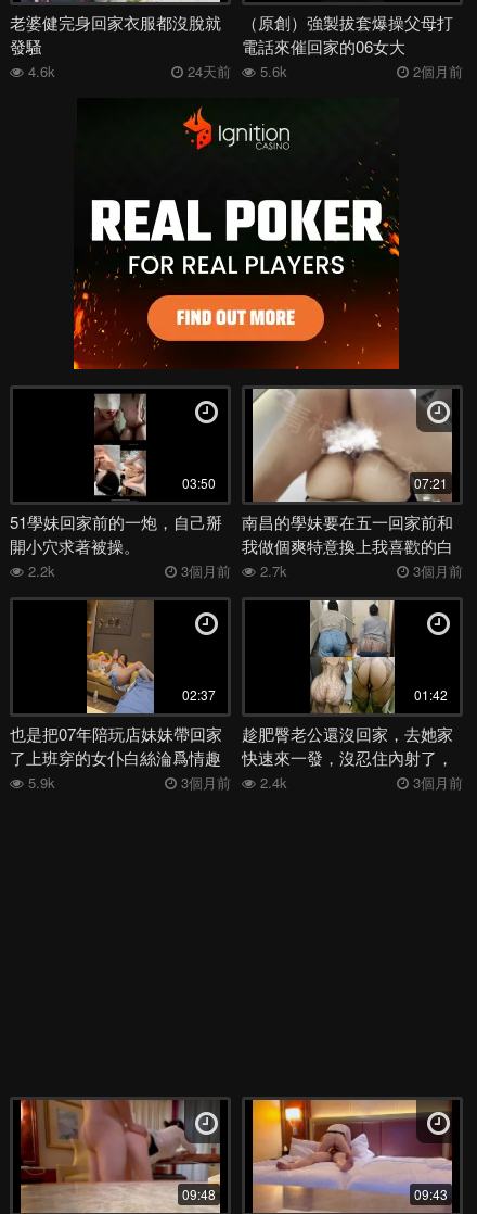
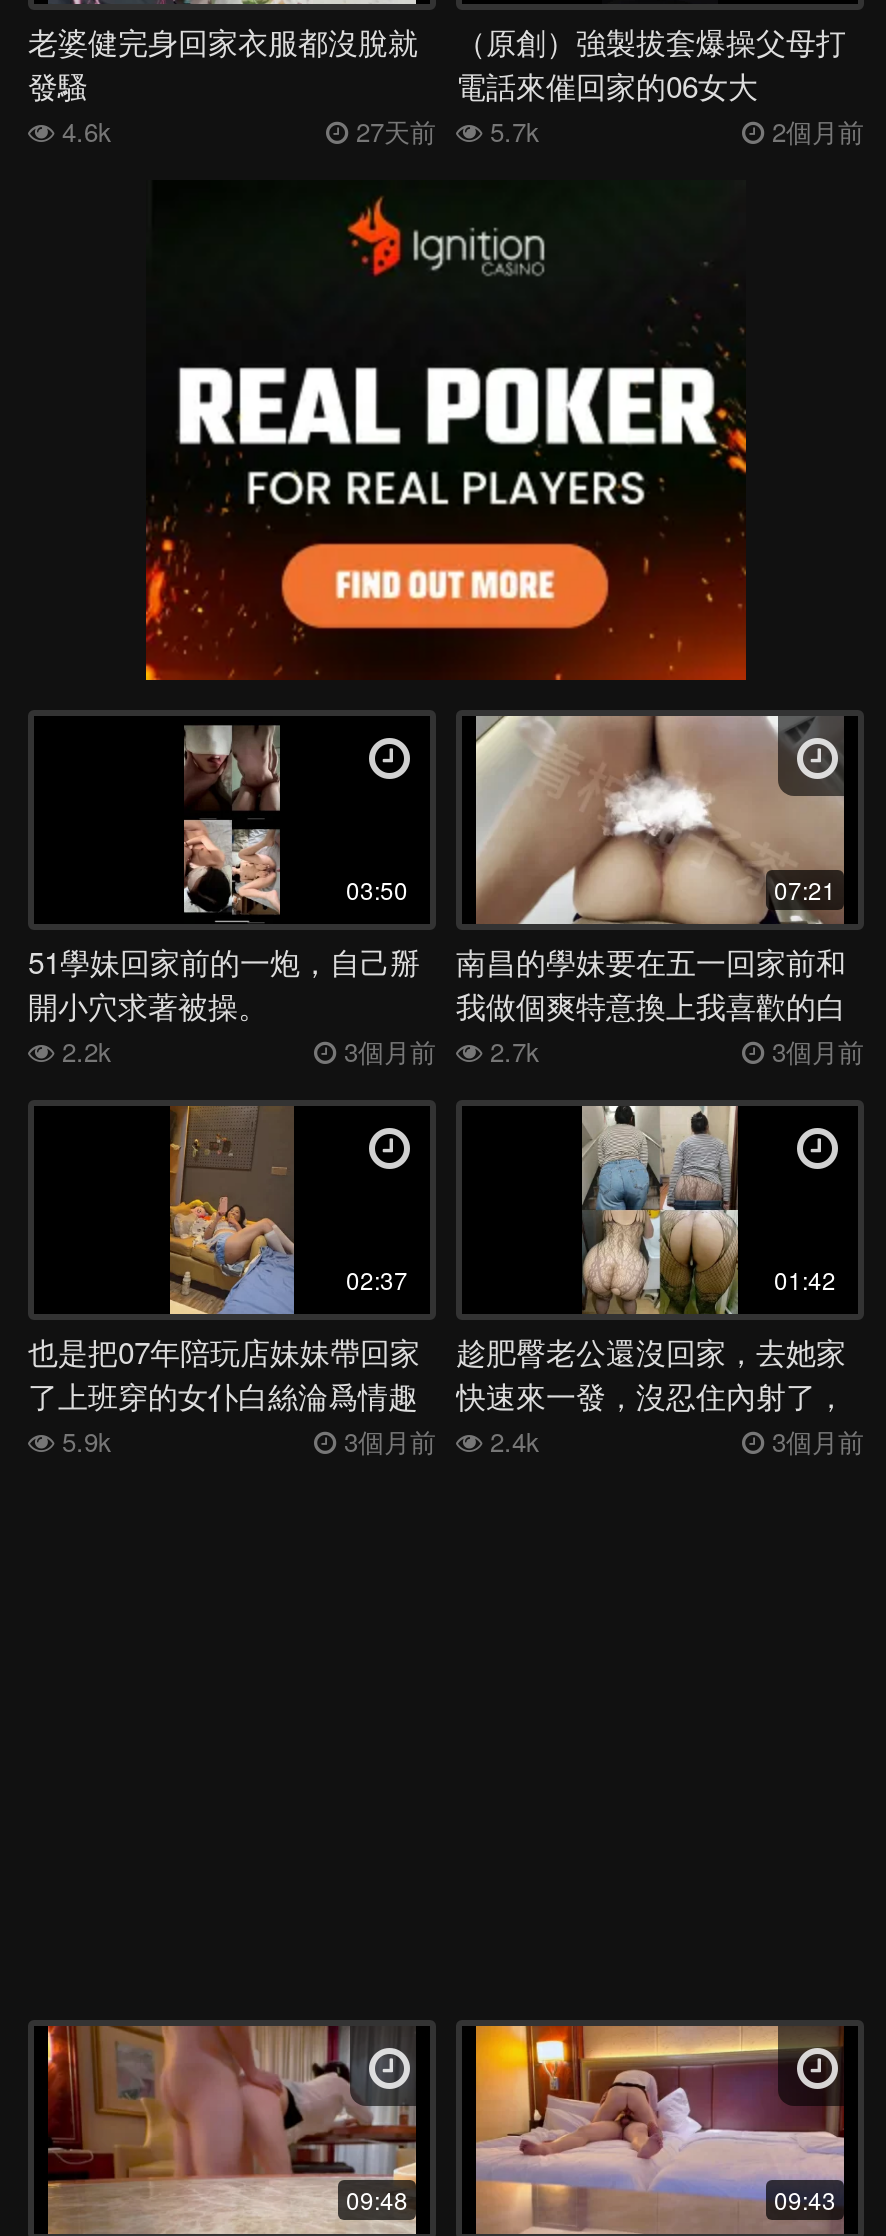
- 24天前
+ 27天前

- 5.6k
+ 5.7k
